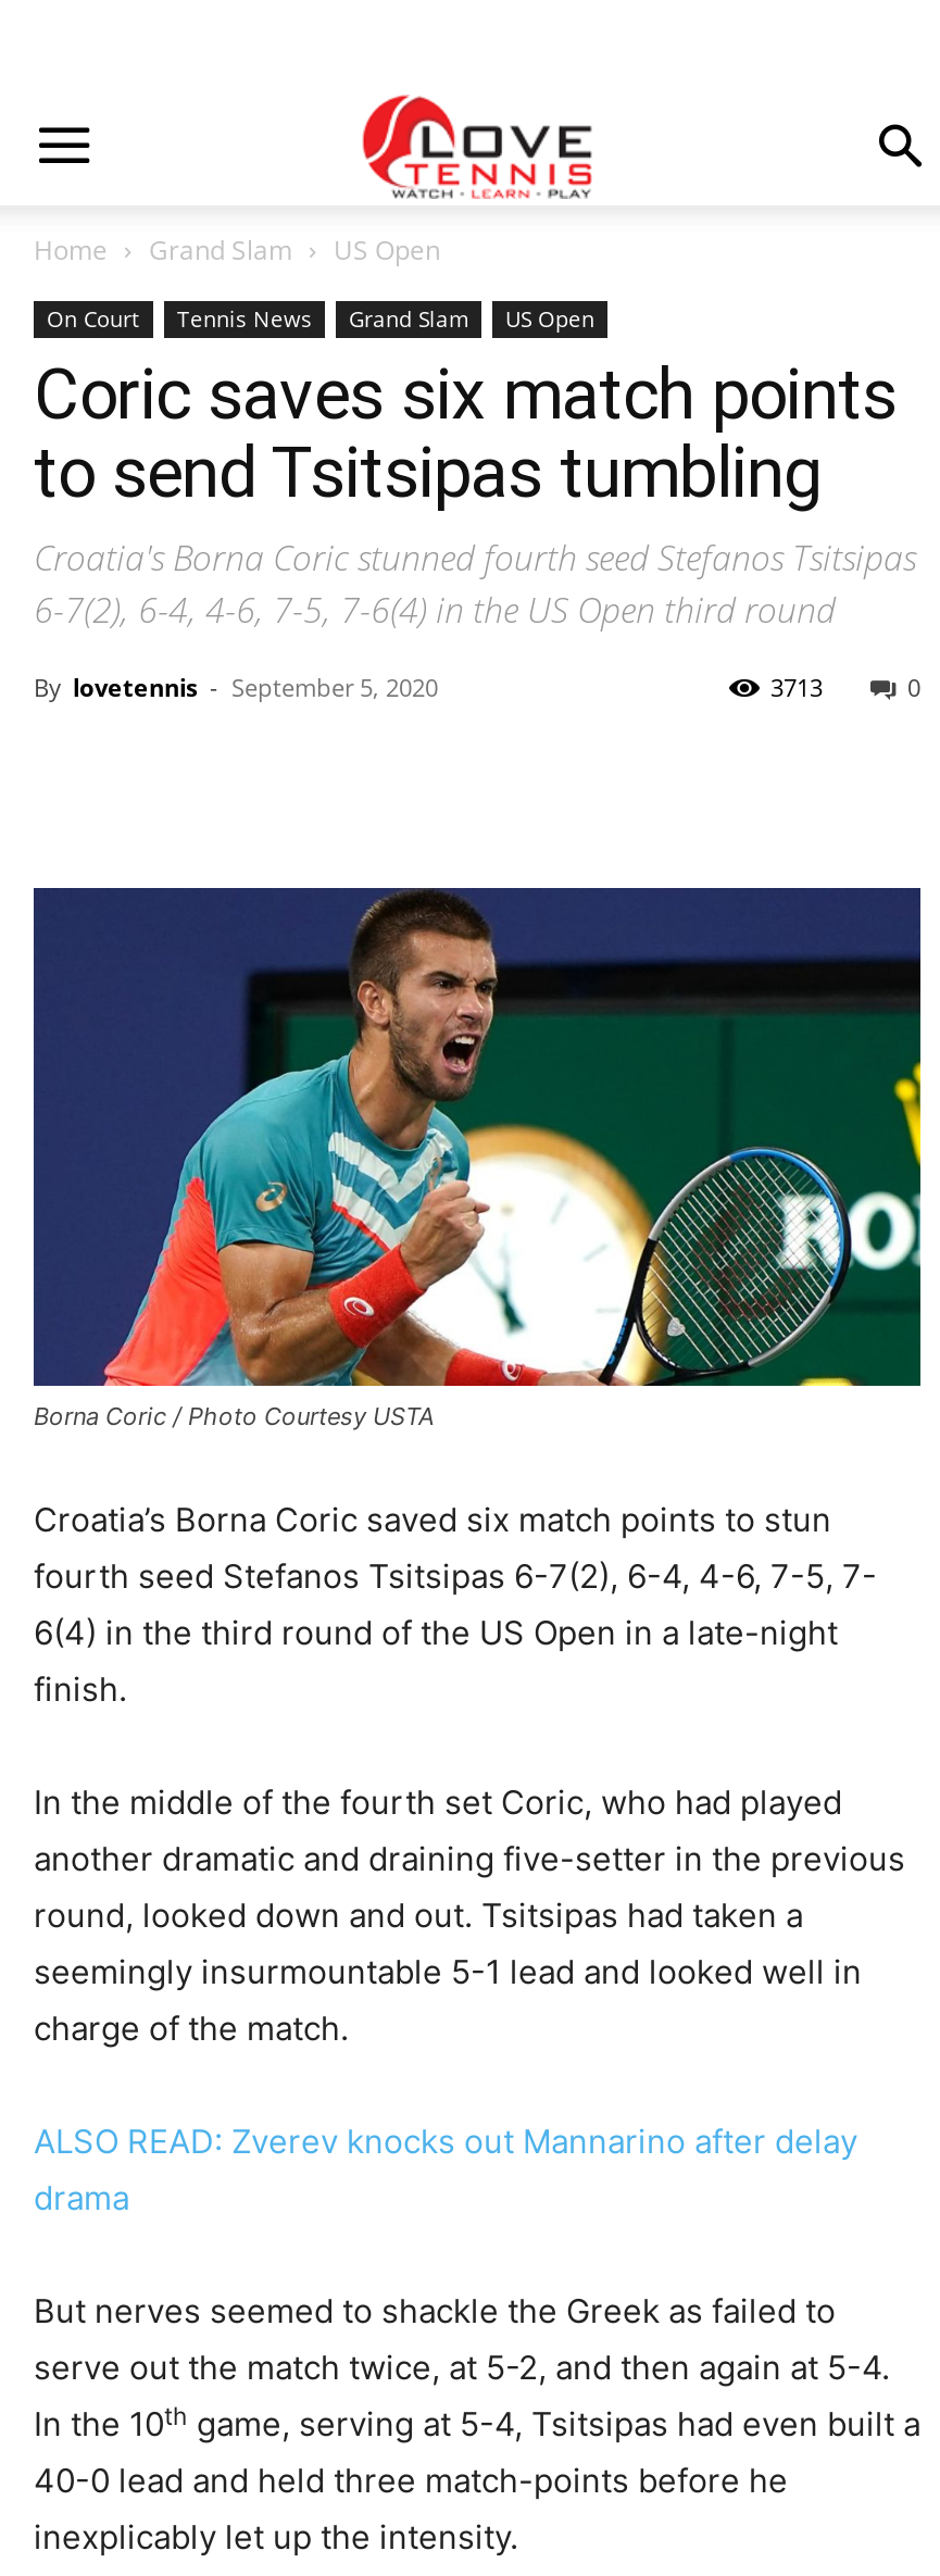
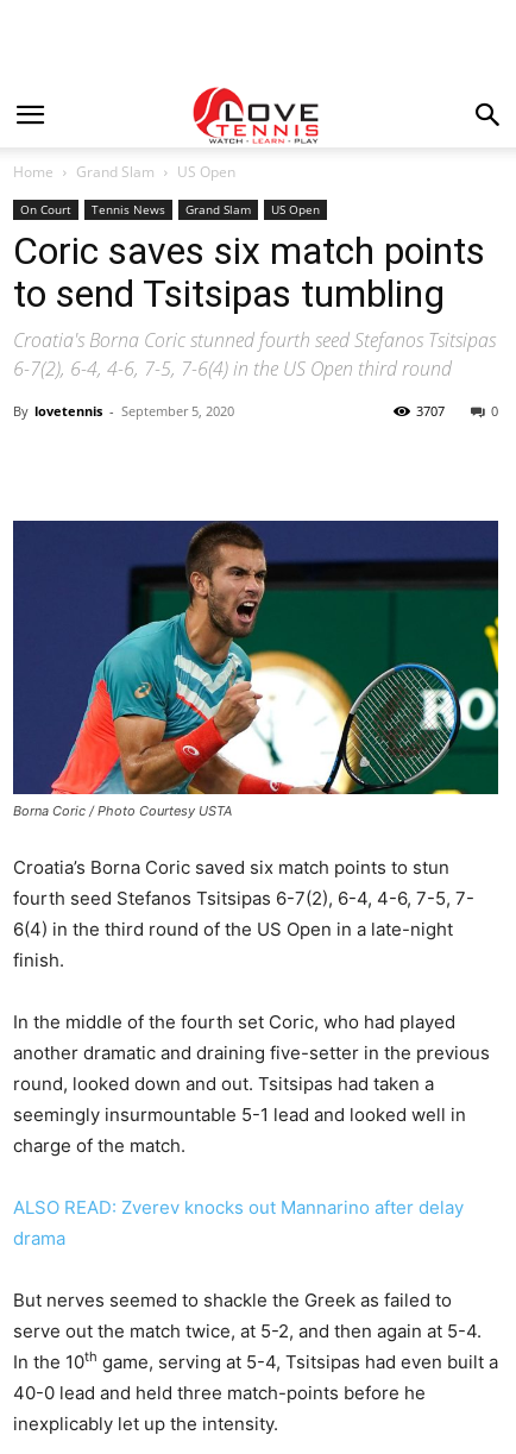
- 3713
+ 3707
